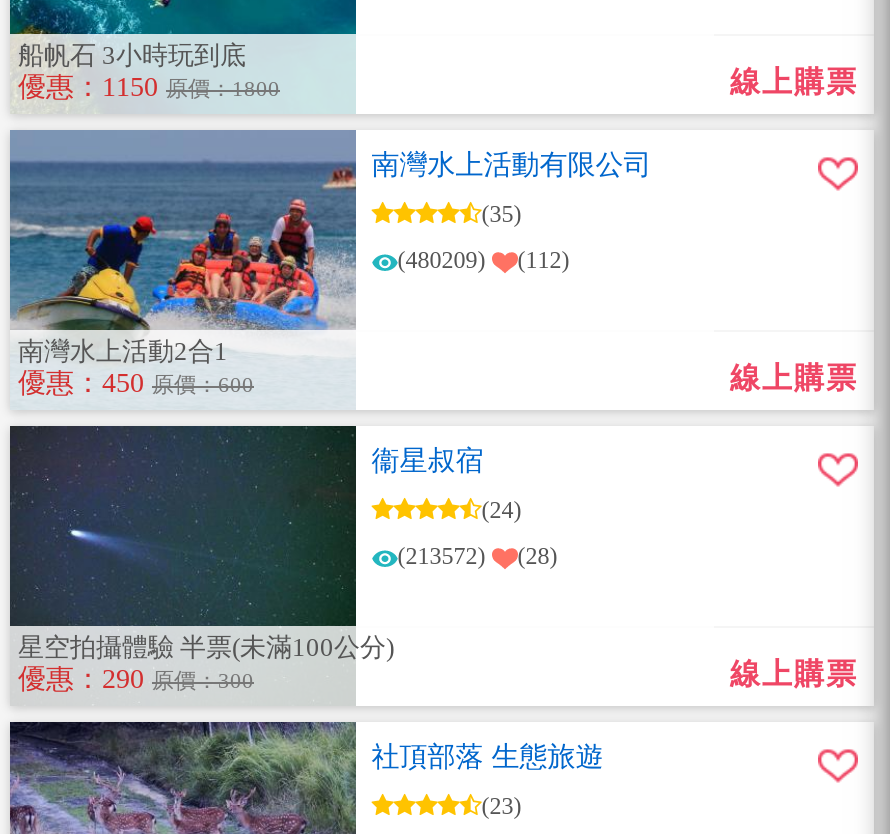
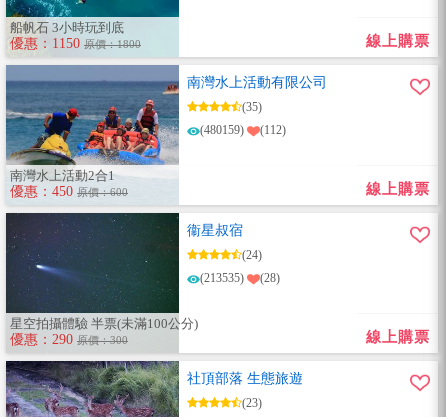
- (480209) (112)
+ (480159) (112)

- (213572) (28)
+ (213535) (28)
